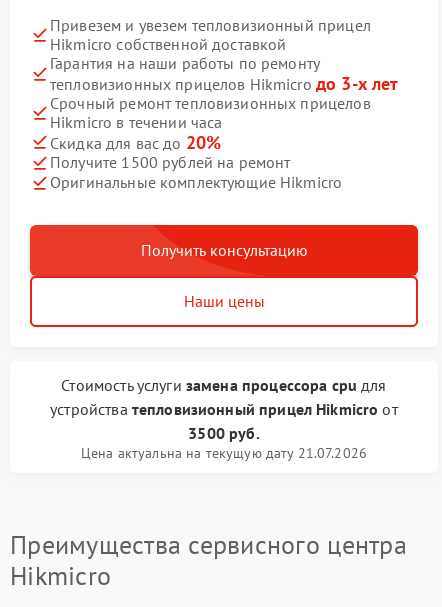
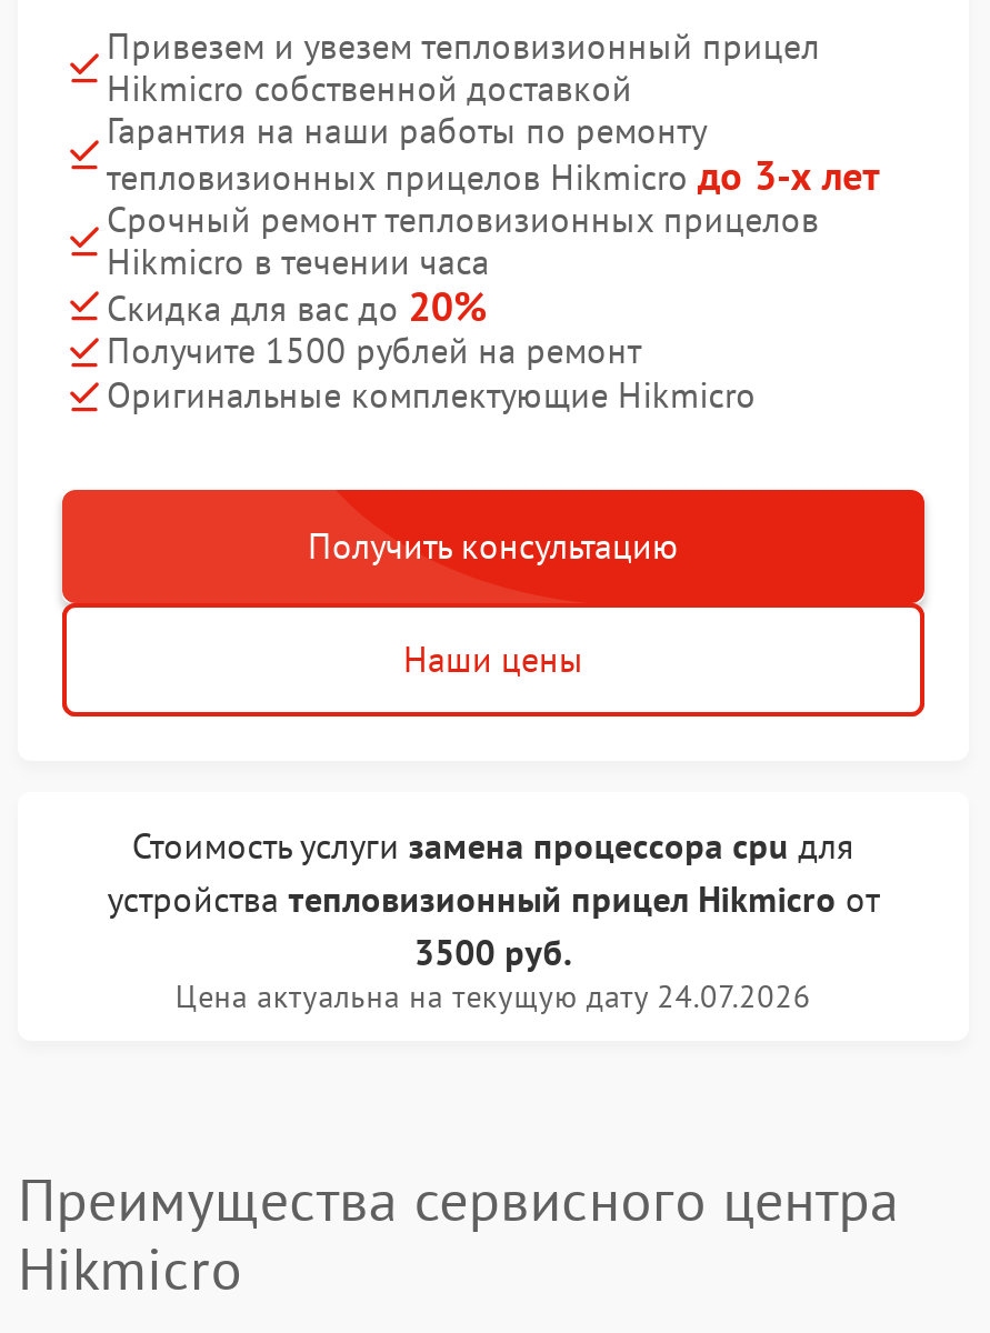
- Цена актуальна на текущую дату 21.07.2026
+ Цена актуальна на текущую дату 24.07.2026
